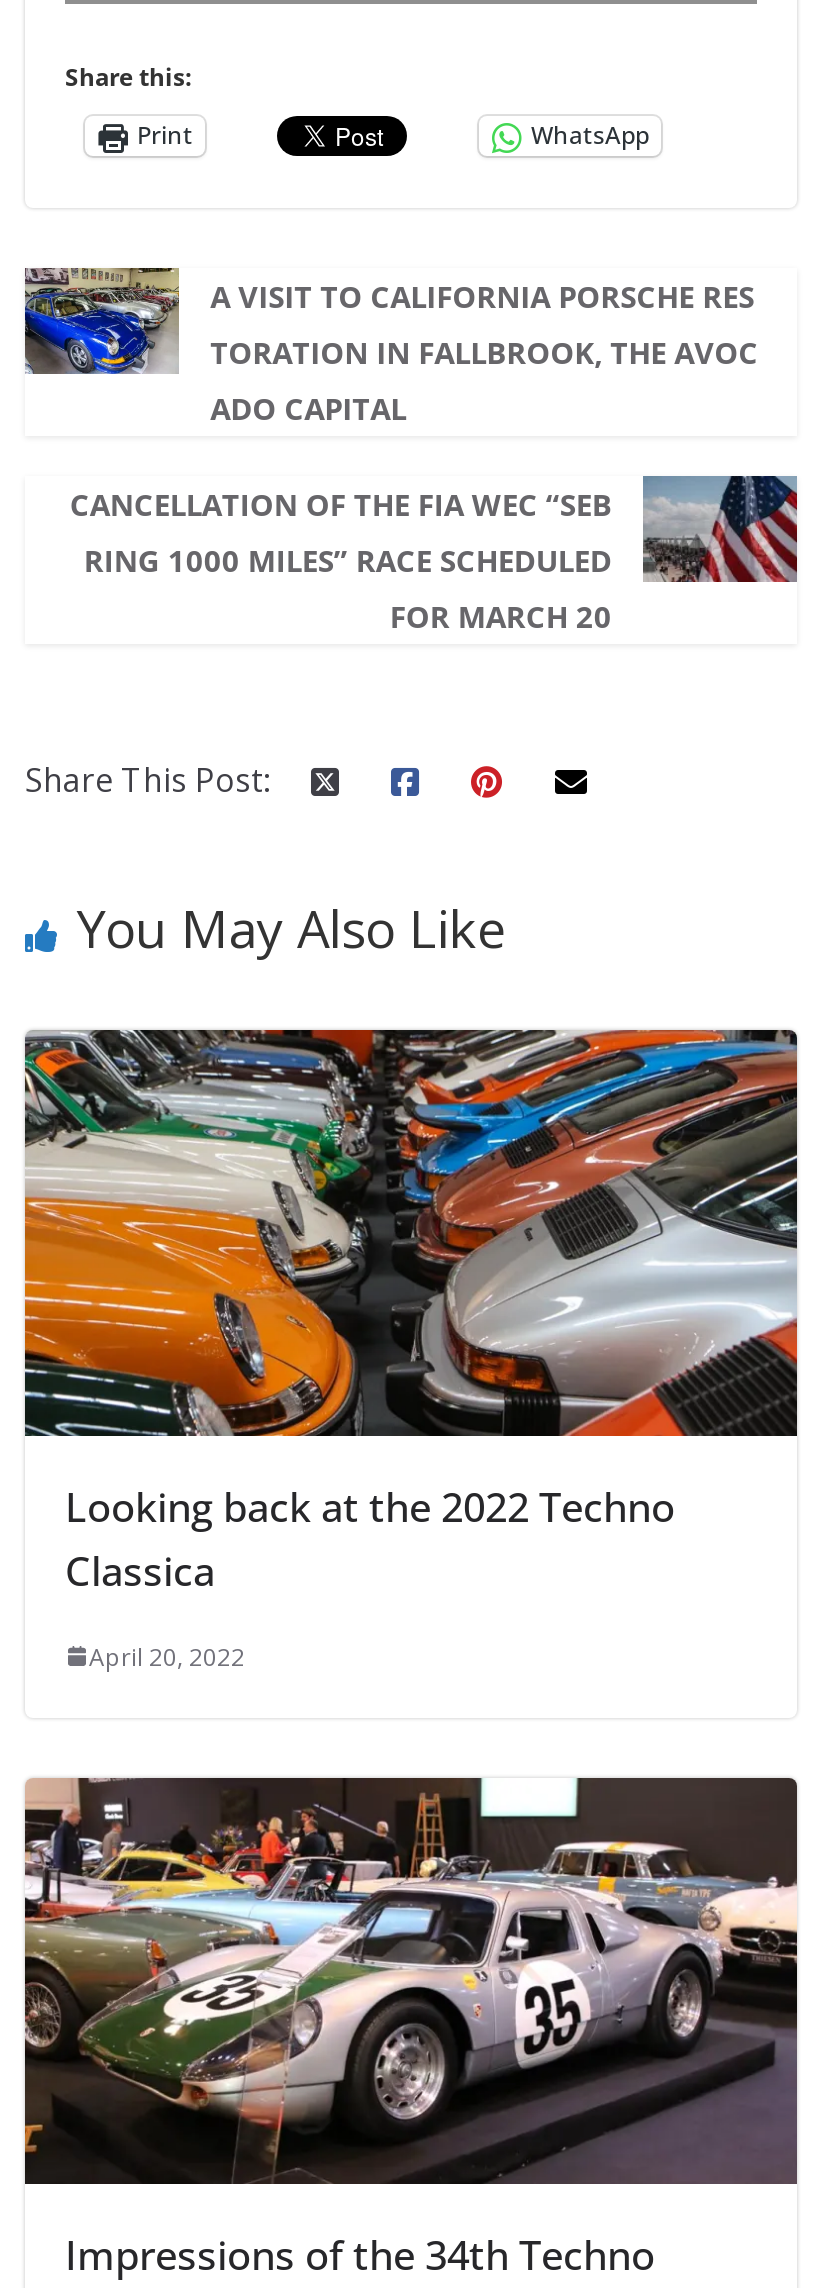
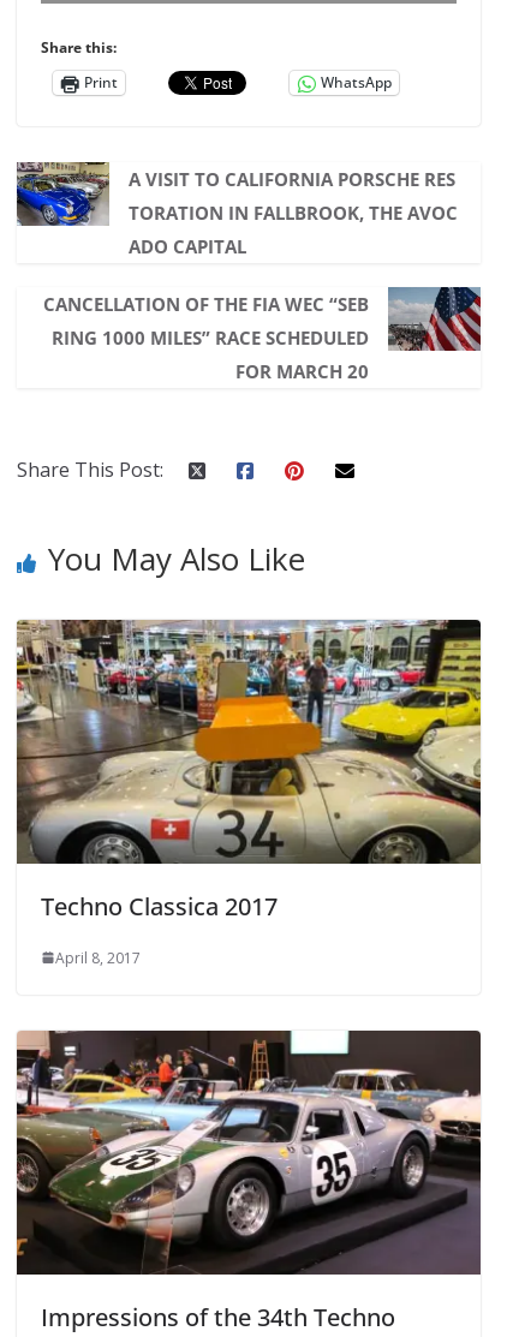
- [image]
- Looking back at the 2022 Techno
- Classica
+ [image]
+ Techno Classica 2017

- April 20, 2022
+ April 8, 2017
